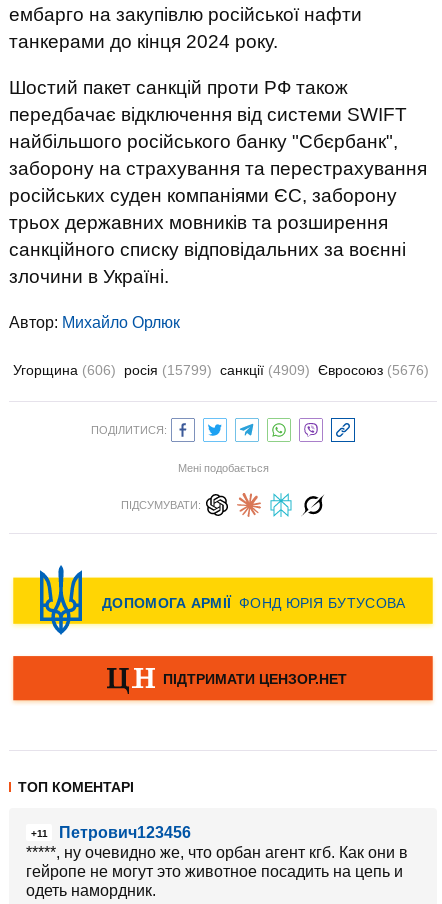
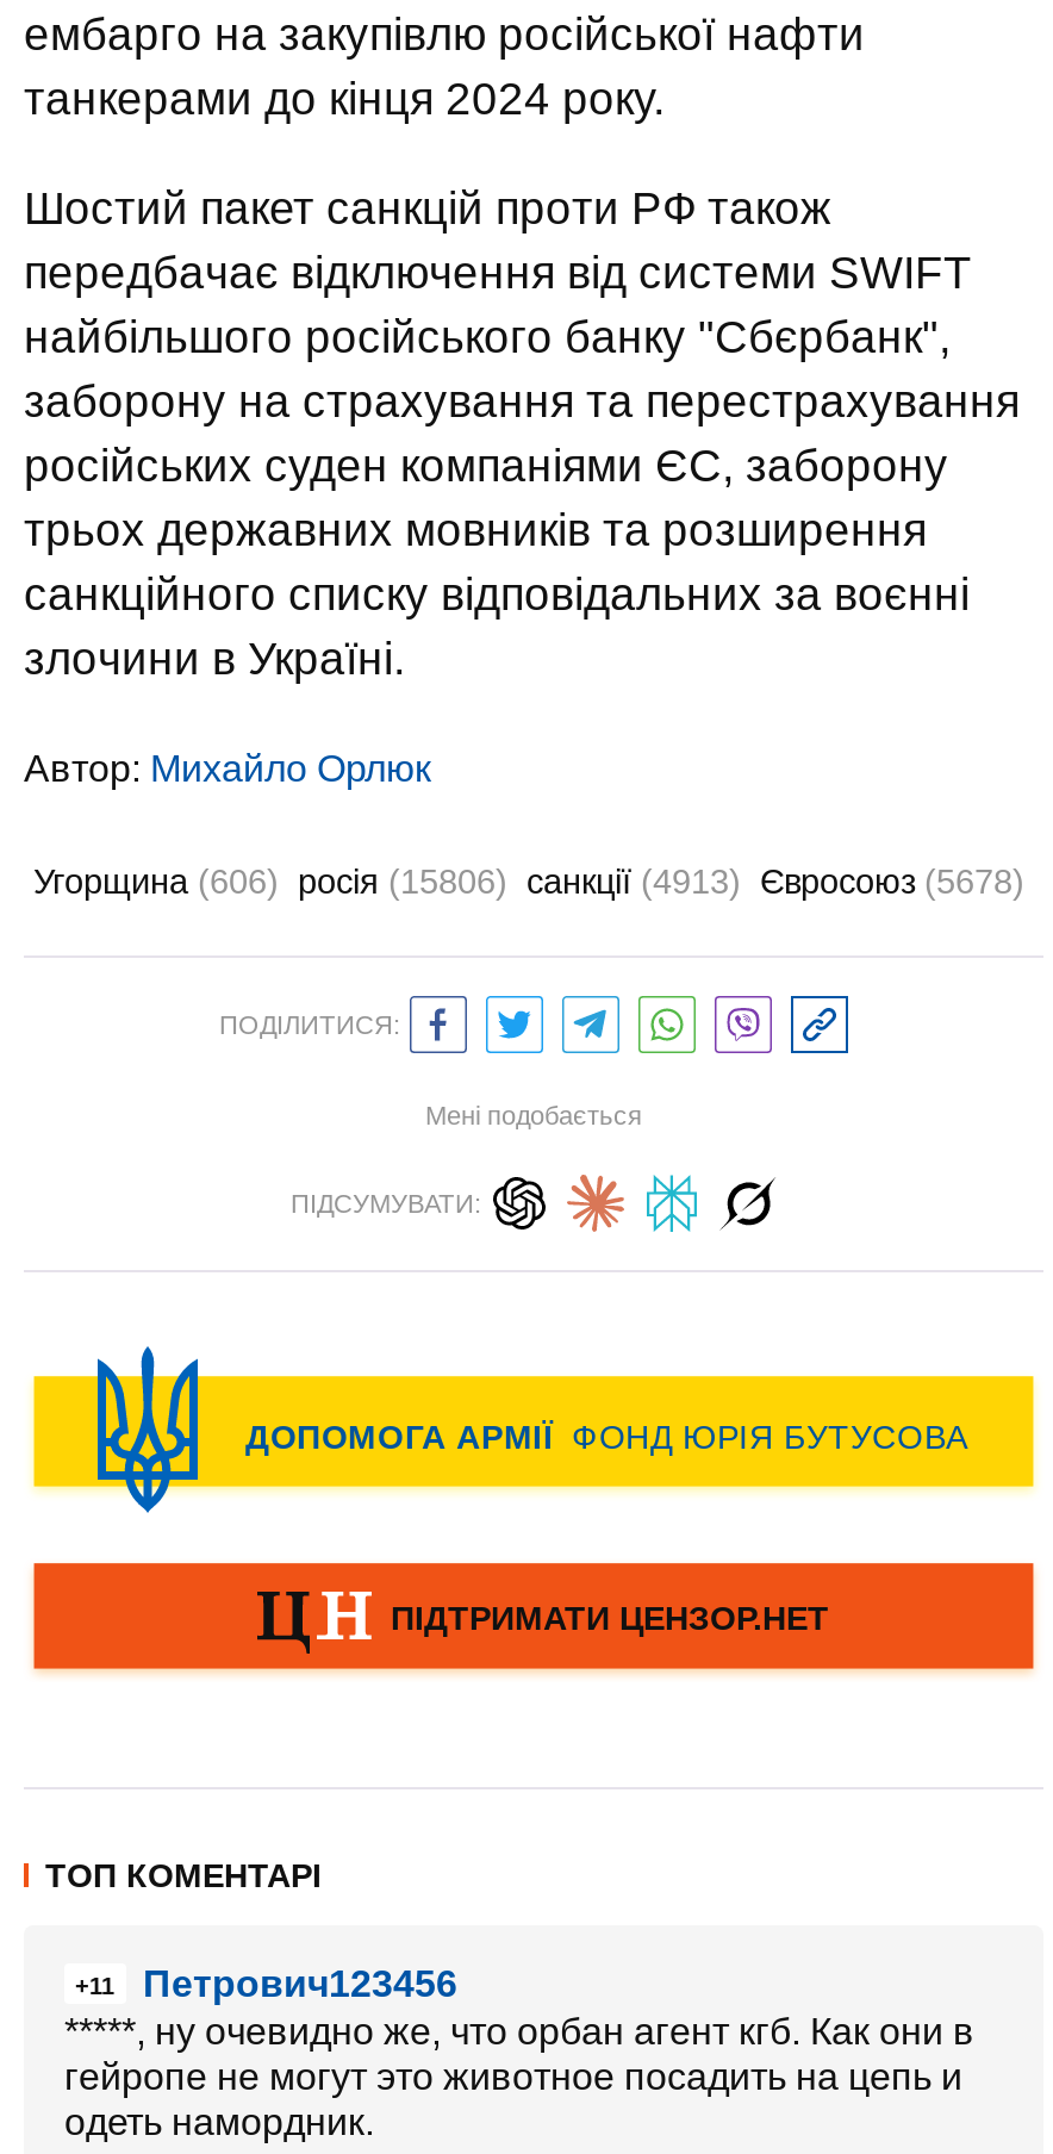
- Угорщина (606) росія (15799) санкції (4909) Євросоюз (5676)
+ Угорщина (606) росія (15806) санкції (4913) Євросоюз (5678)
